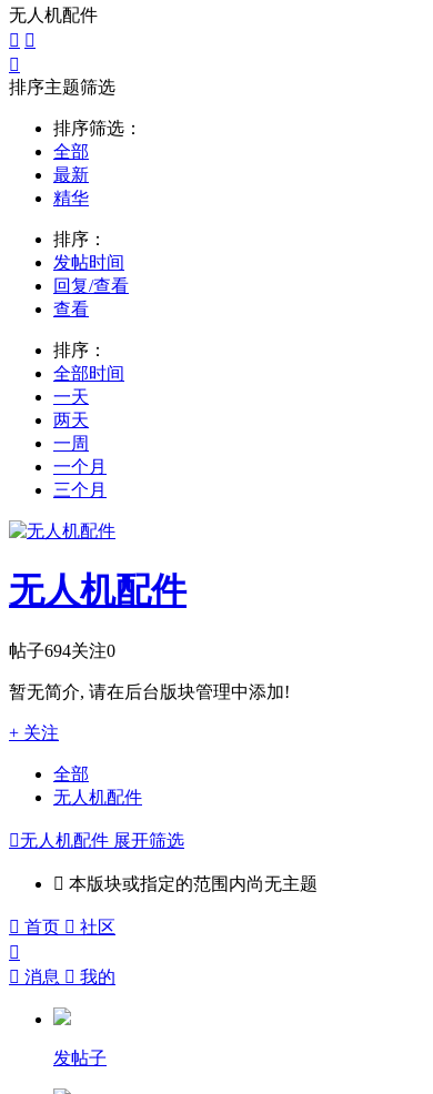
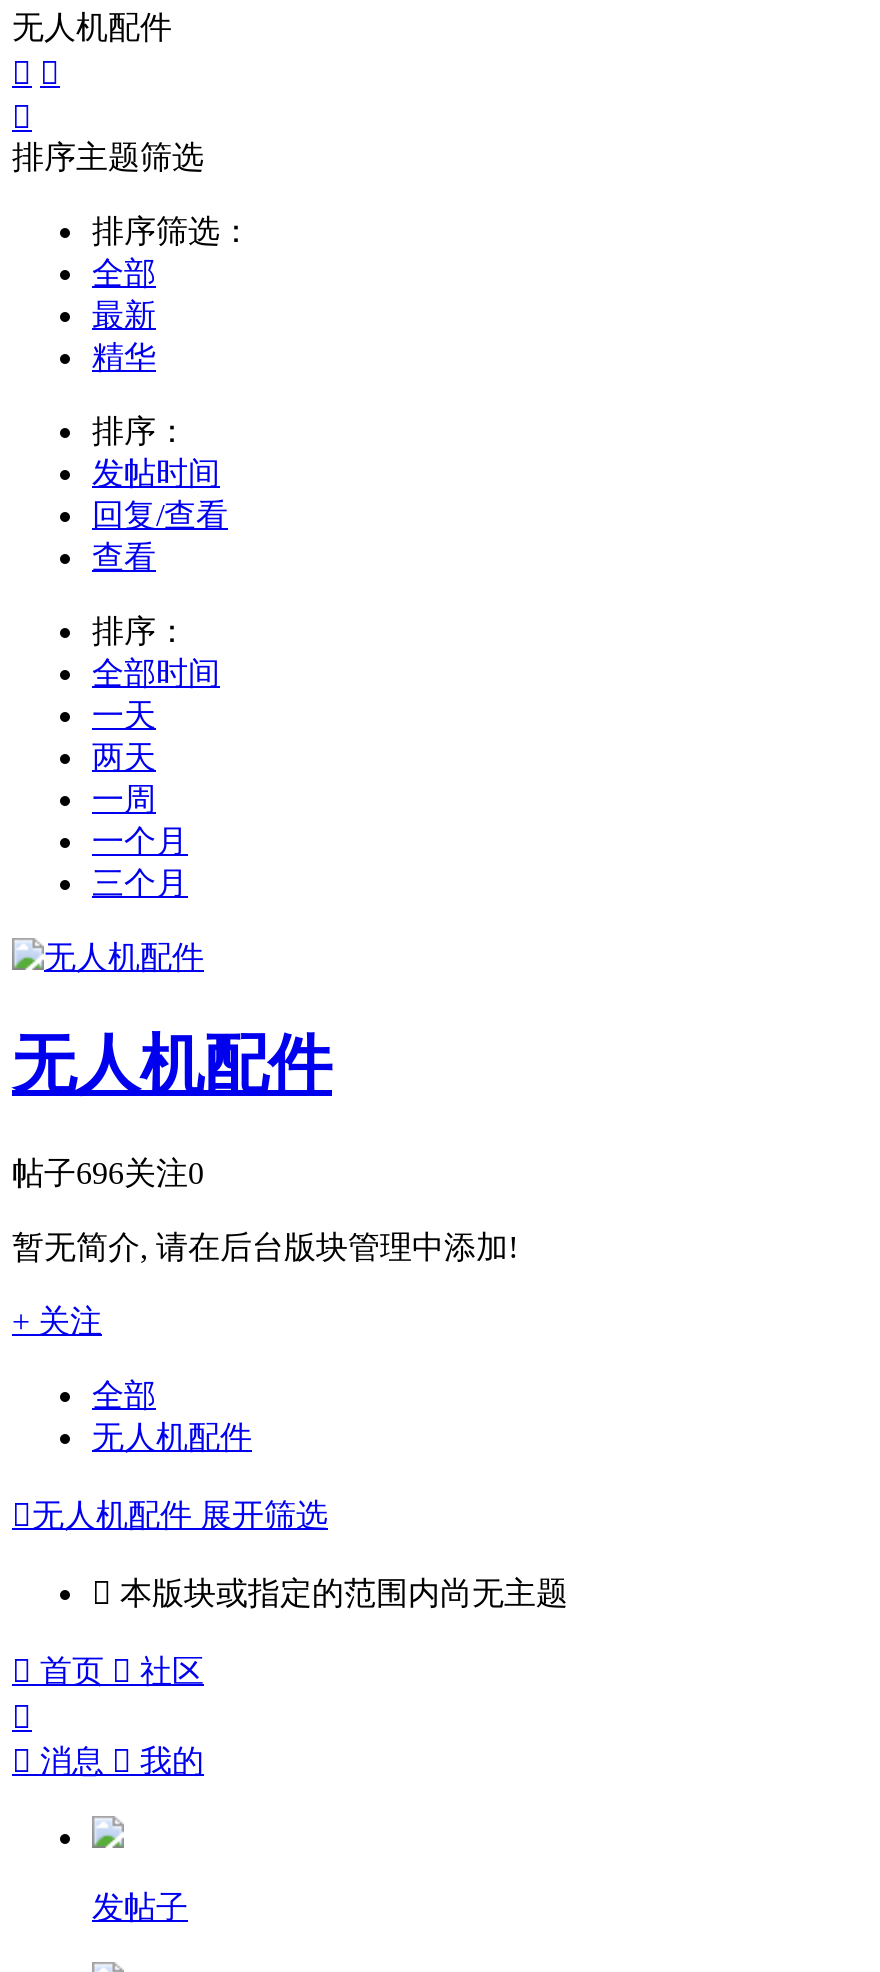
- 帖子694关注0
+ 帖子696关注0
